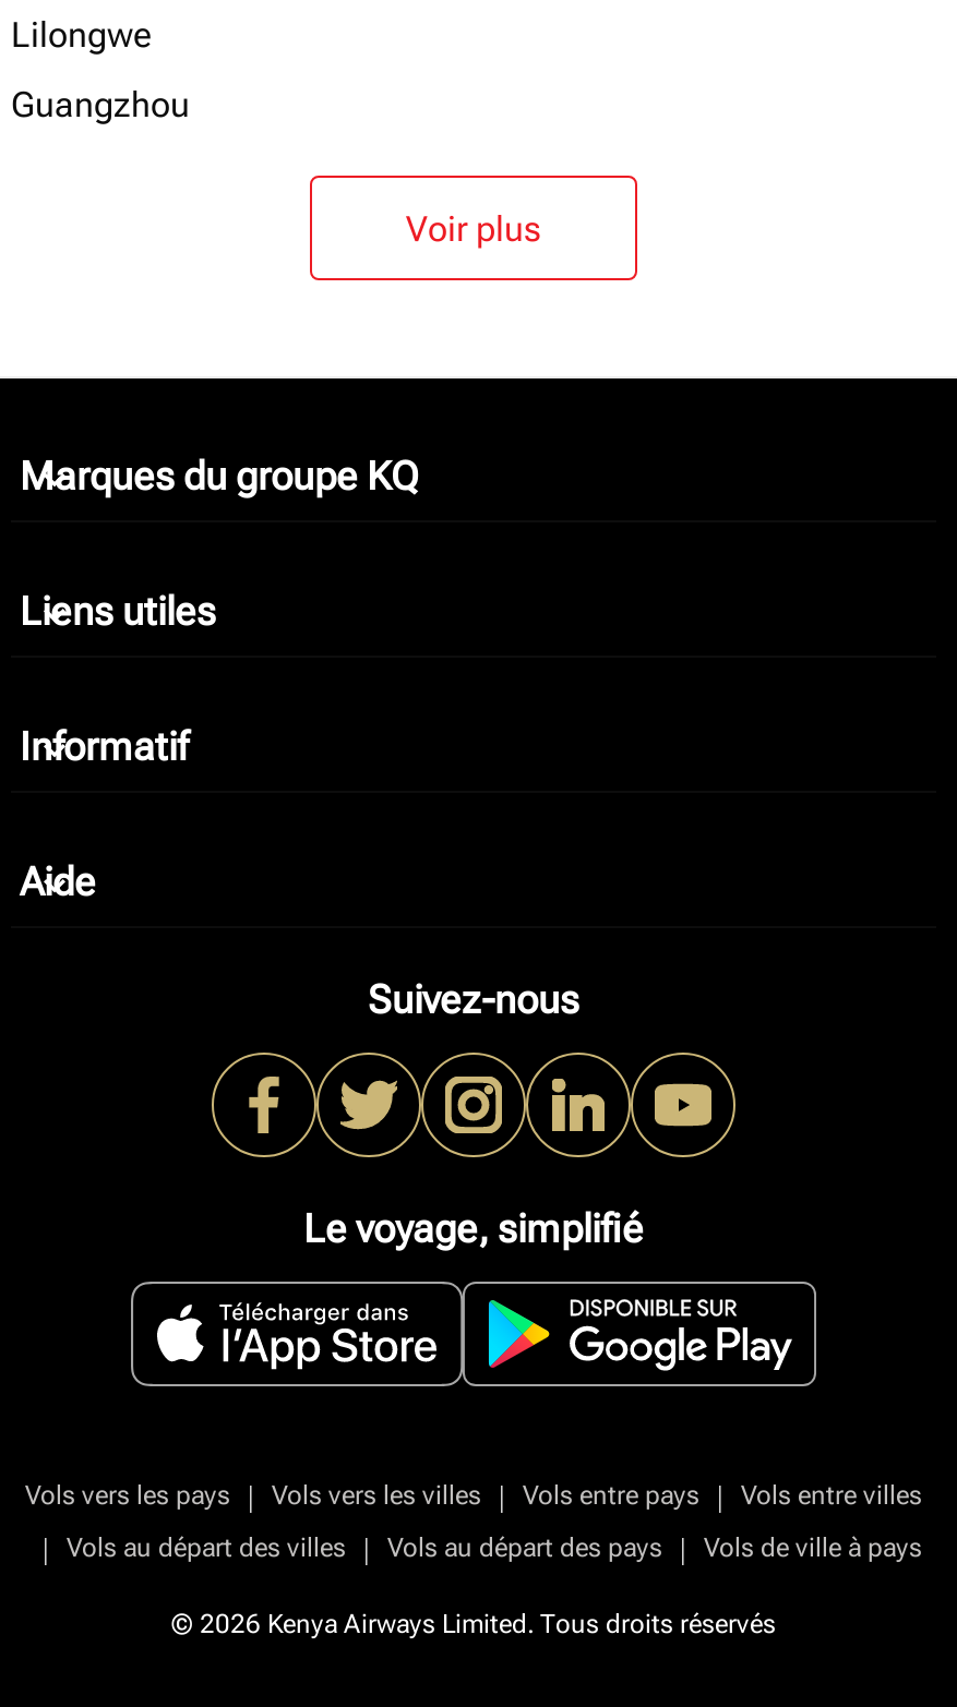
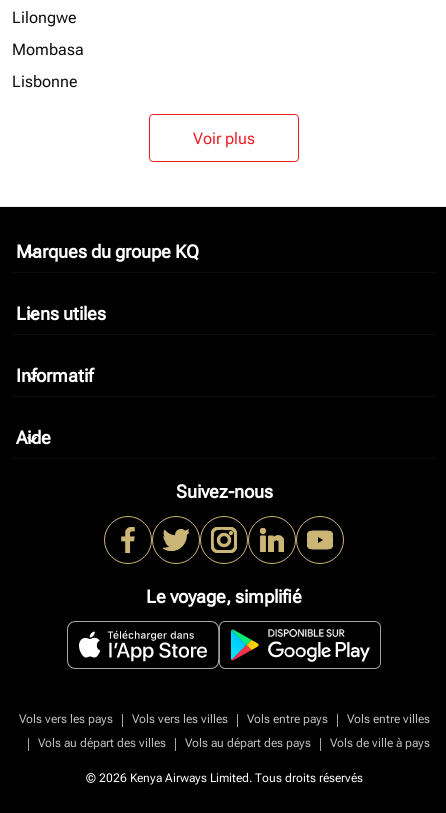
- Guangzhou
+ Mombasa
+ Lisbonne
